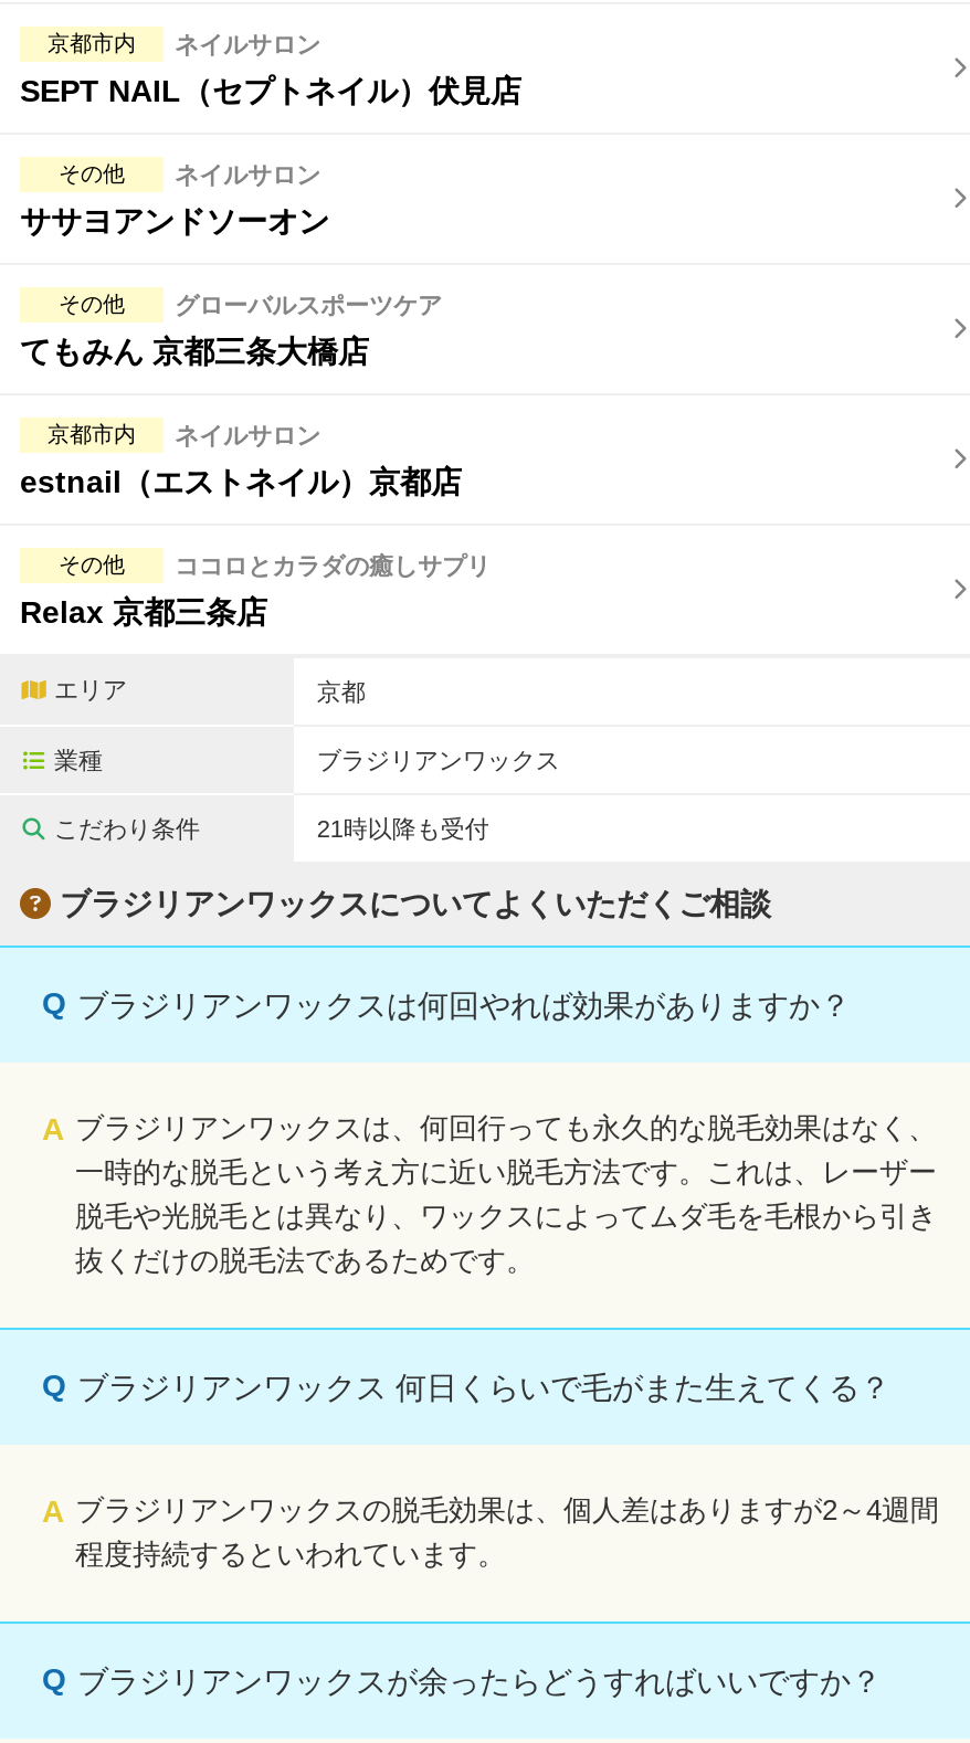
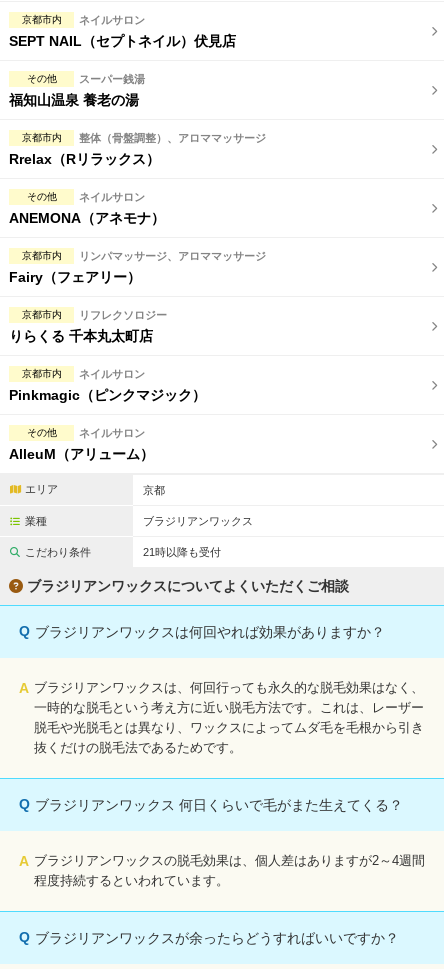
- ネイルサロン
- ササヨアンドソーオン
+ スーパー銭湯
+ 福知山温泉 養老の湯
+ 京都市内
+ 整体（骨盤調整）、アロママッサージ
+ Rrelax（Rリラックス）

- グローバルスポーツケア
- てもみん 京都三条大橋店
+ ネイルサロン
+ ANEMONA（アネモナ）
+ 京都市内
+ リンパマッサージ、アロママッサージ
+ Fairy（フェアリー）
+ 京都市内
+ リフレクソロジー
+ りらくる 千本丸太町店

- estnail（エストネイル）京都店
+ Pinkmagic（ピンクマジック）

- ココロとカラダの癒しサプリ
- Relax 京都三条店
+ ネイルサロン
+ AlleuM（アリューム）
